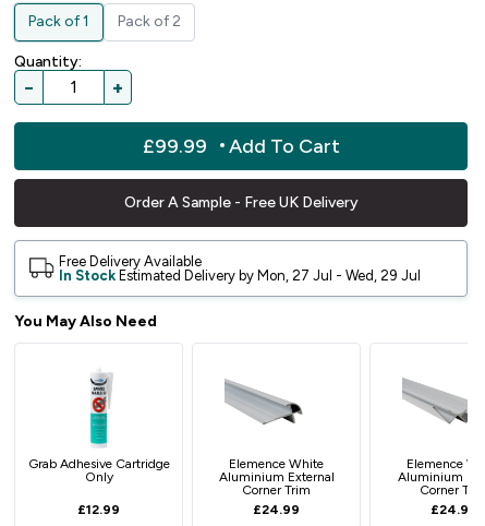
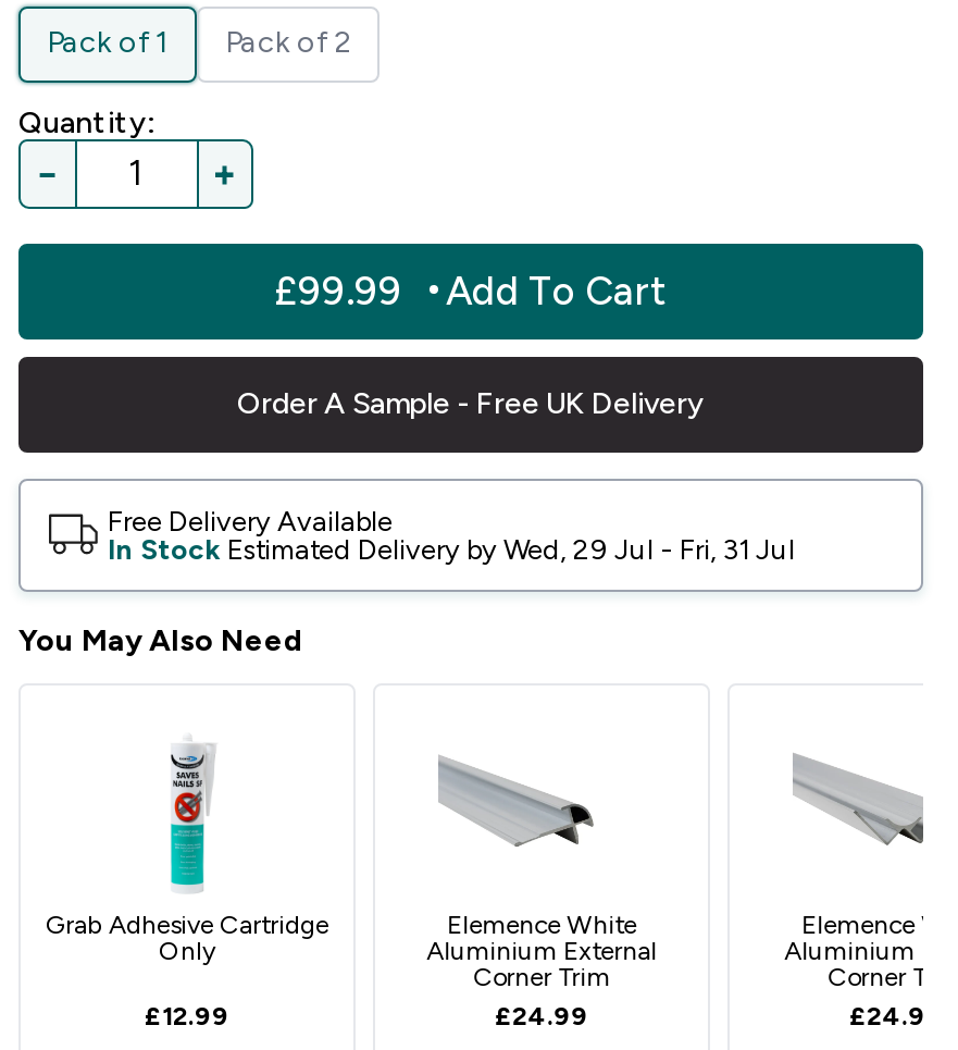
- In StockEstimated Delivery by Mon, 27 Jul - Wed, 29 Jul
+ In StockEstimated Delivery by Wed, 29 Jul - Fri, 31 Jul
